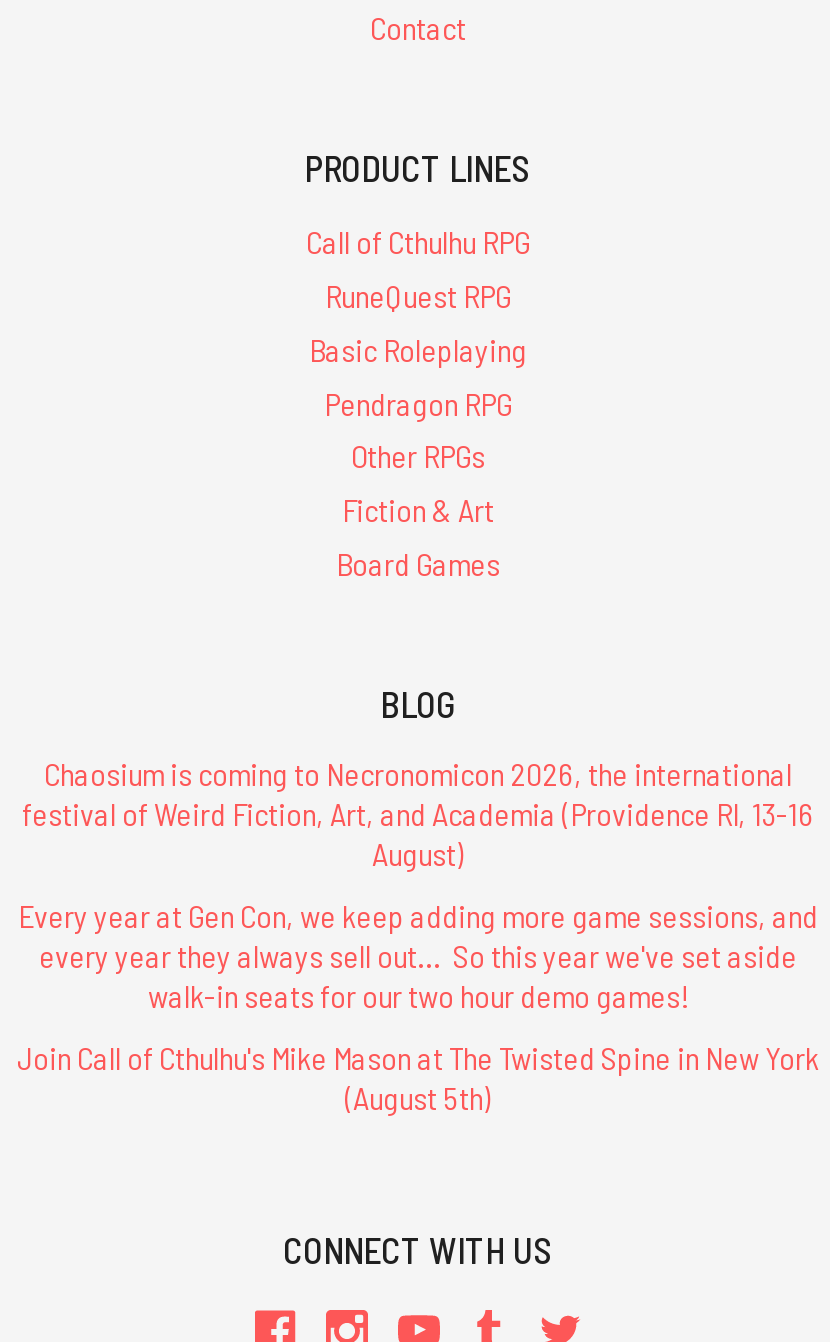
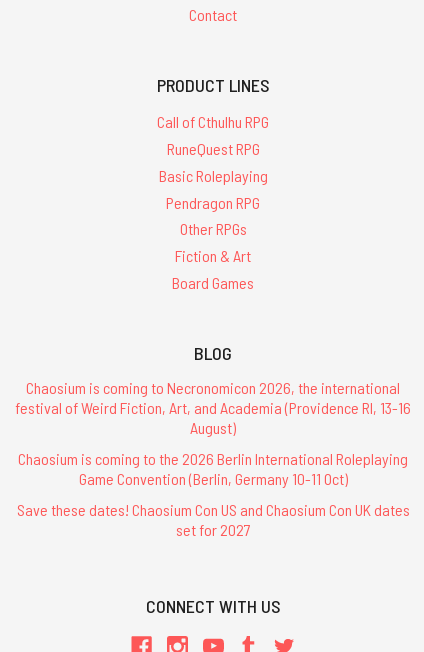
- Every year at Gen Con, we keep adding more game sessions, and
- every year they always sell out... So this year we've set aside
- walk-in seats for our two hour demo games!
+ Chaosium is coming to the 2026 Berlin International Roleplaying
+ Game Convention (Berlin, Germany 10-11 Oct)

- Join Call of Cthulhu's Mike Mason at The Twisted Spine in New York
- (August 5th)
+ Save these dates! Chaosium Con US and Chaosium Con UK dates
+ set for 2027
